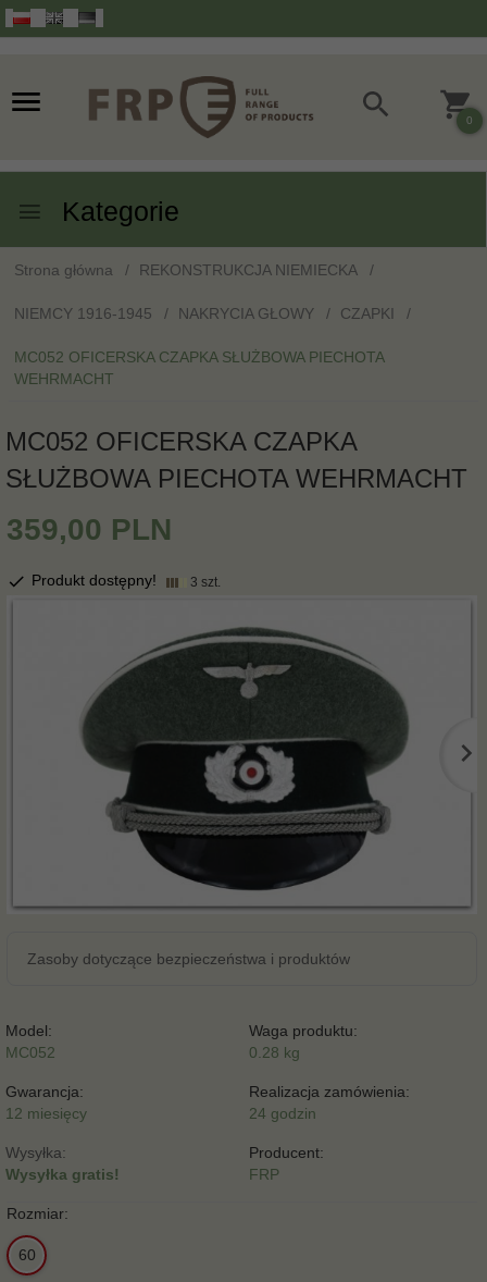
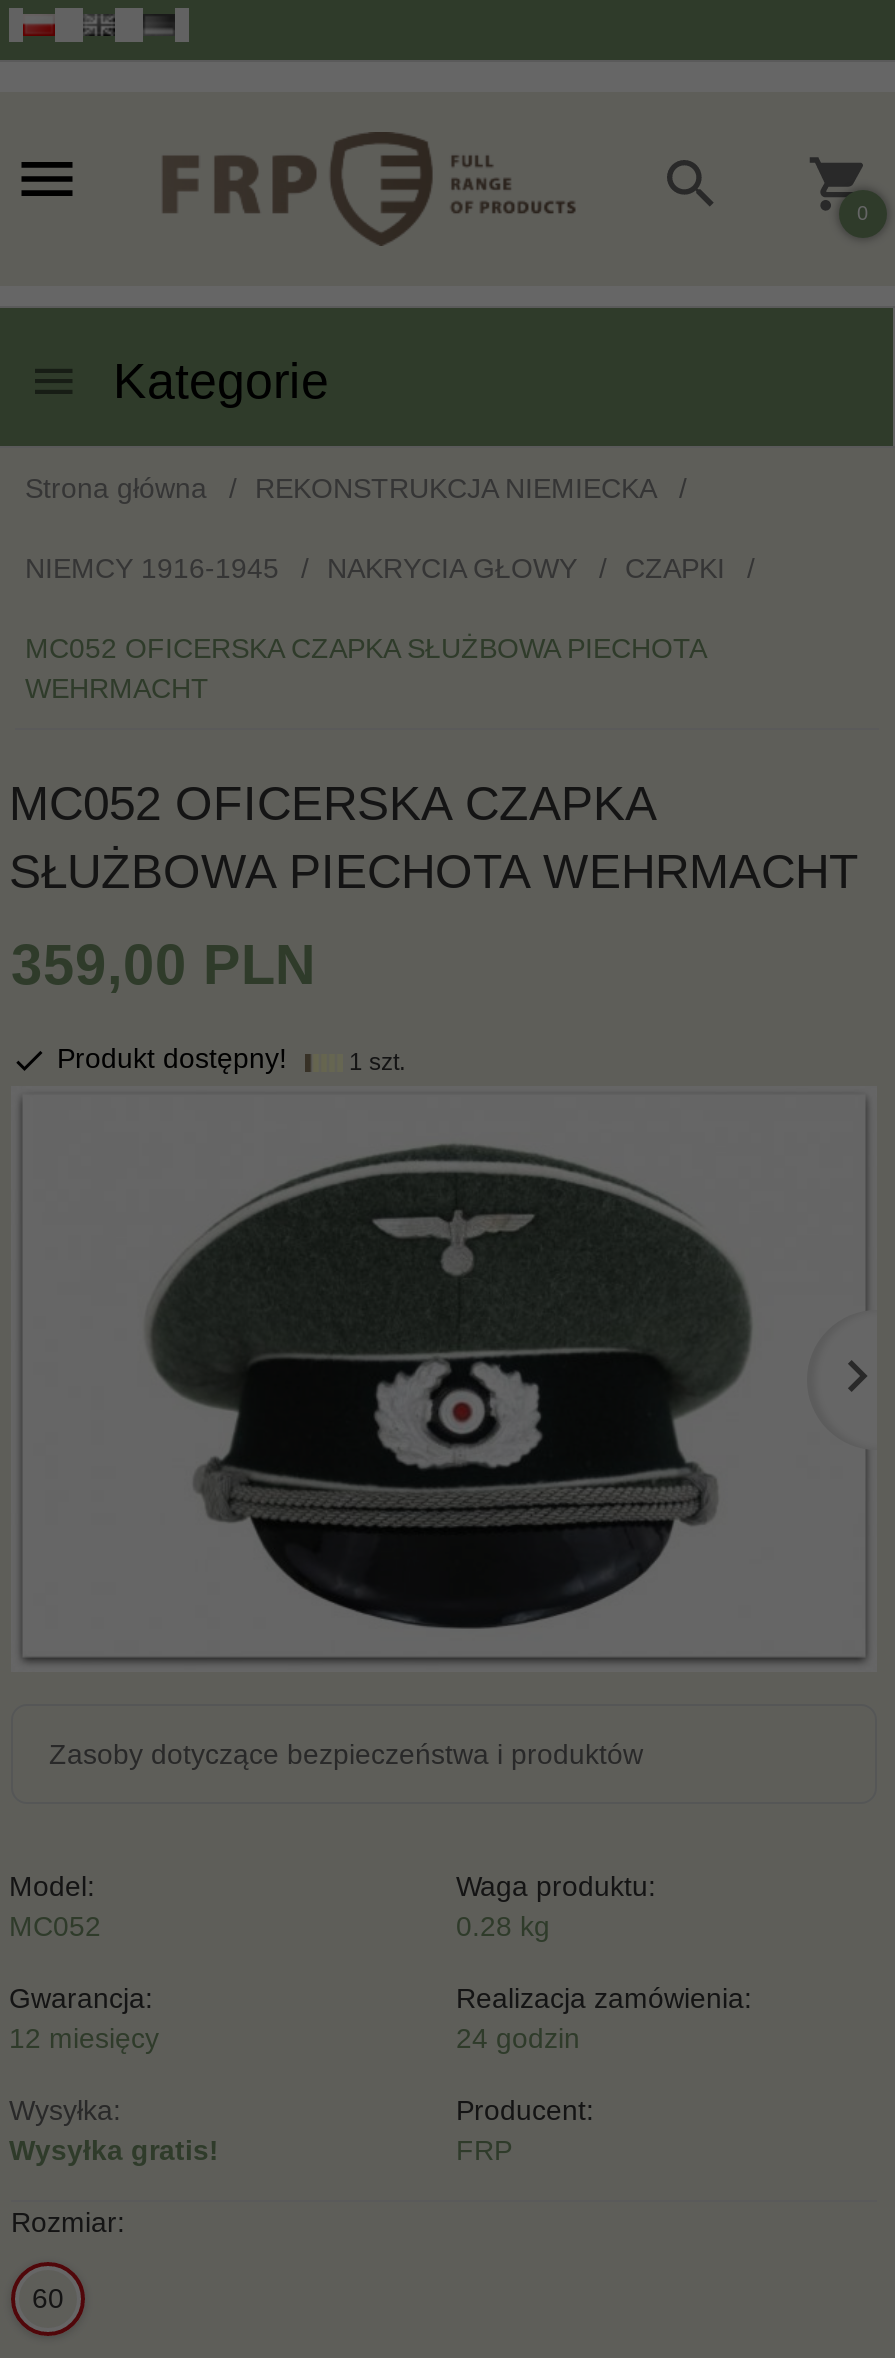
- Produkt dostępny! 3 szt.
+ Produkt dostępny! 1 szt.
